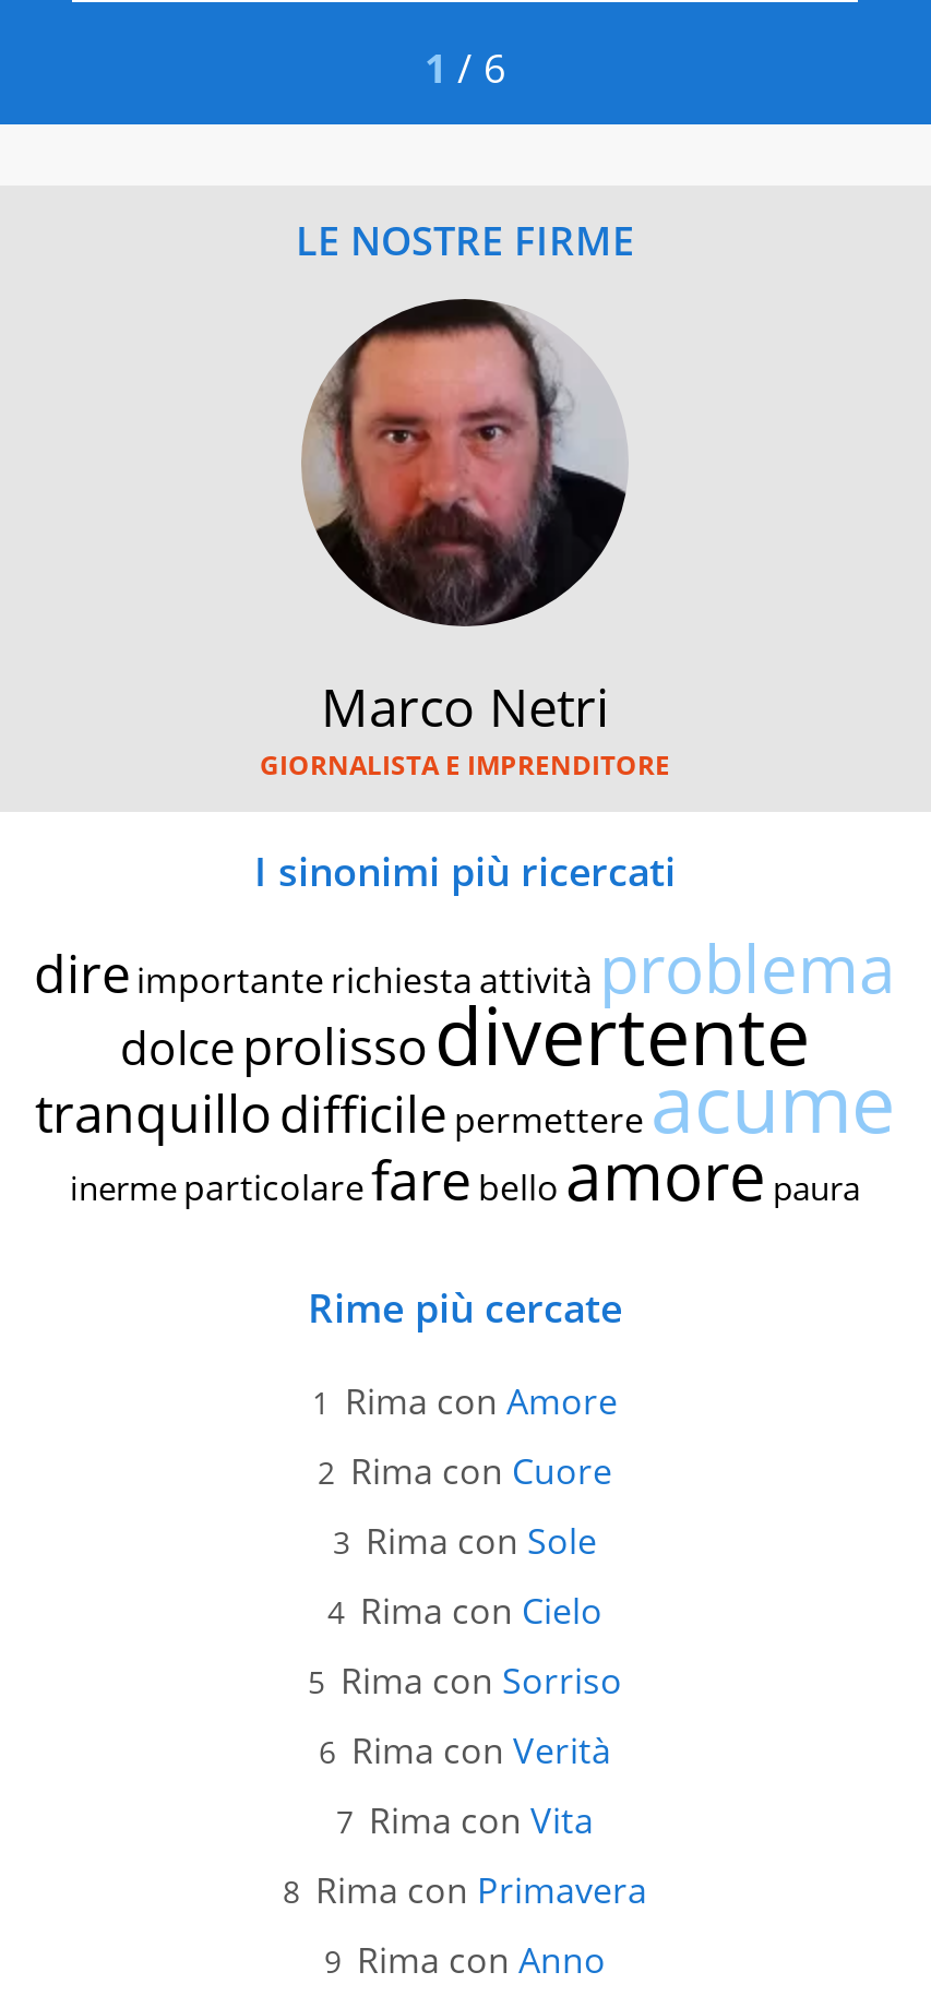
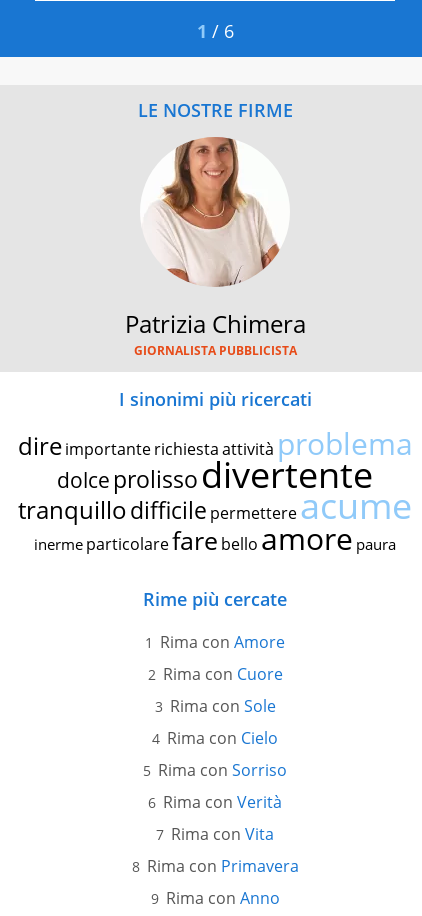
- [image]
- Marco Netri
- GIORNALISTA E IMPRENDITORE
+ [image]
+ Patrizia Chimera
+ GIORNALISTA PUBBLICISTA
